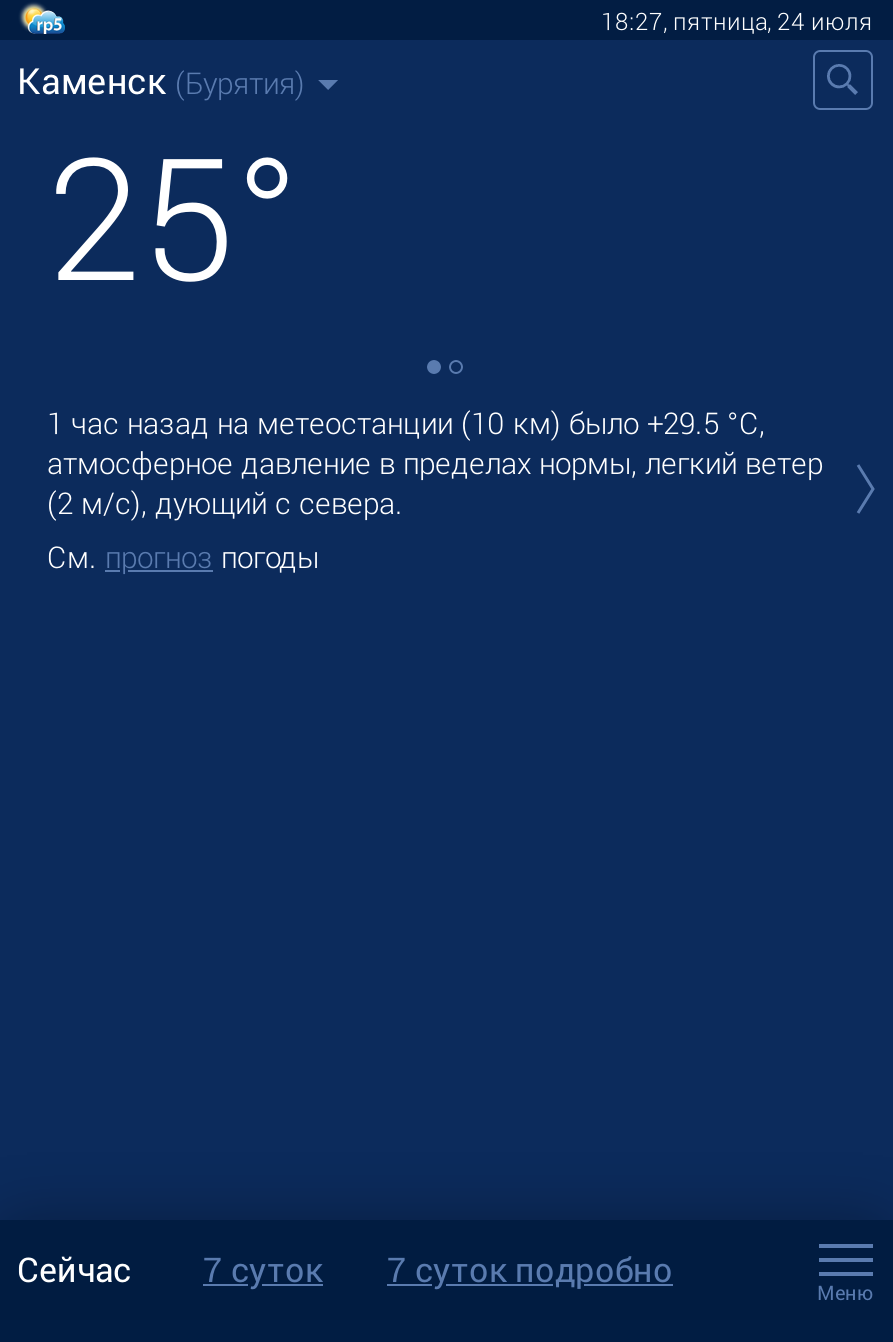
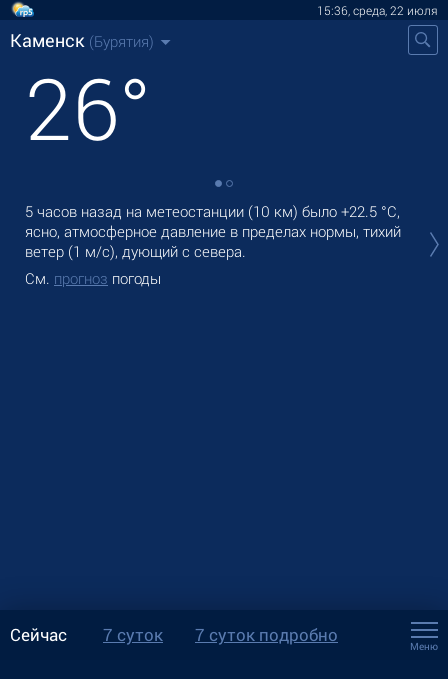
- 18:27, пятница, 24 июля
+ 15:36, среда, 22 июля

- 25°
- 1 час назад на метеостанции (10 км) было +29.5 °C,
- атмосферное давление в пределах нормы, легкий ветер
- (2 м/с), дующий с севера.
+ 26°
+ 5 часов назад на метеостанции (10 км) было +22.5 °C,
+ ясно, атмосферное давление в пределах нормы, тихий
+ ветер (1 м/с), дующий с севера.
